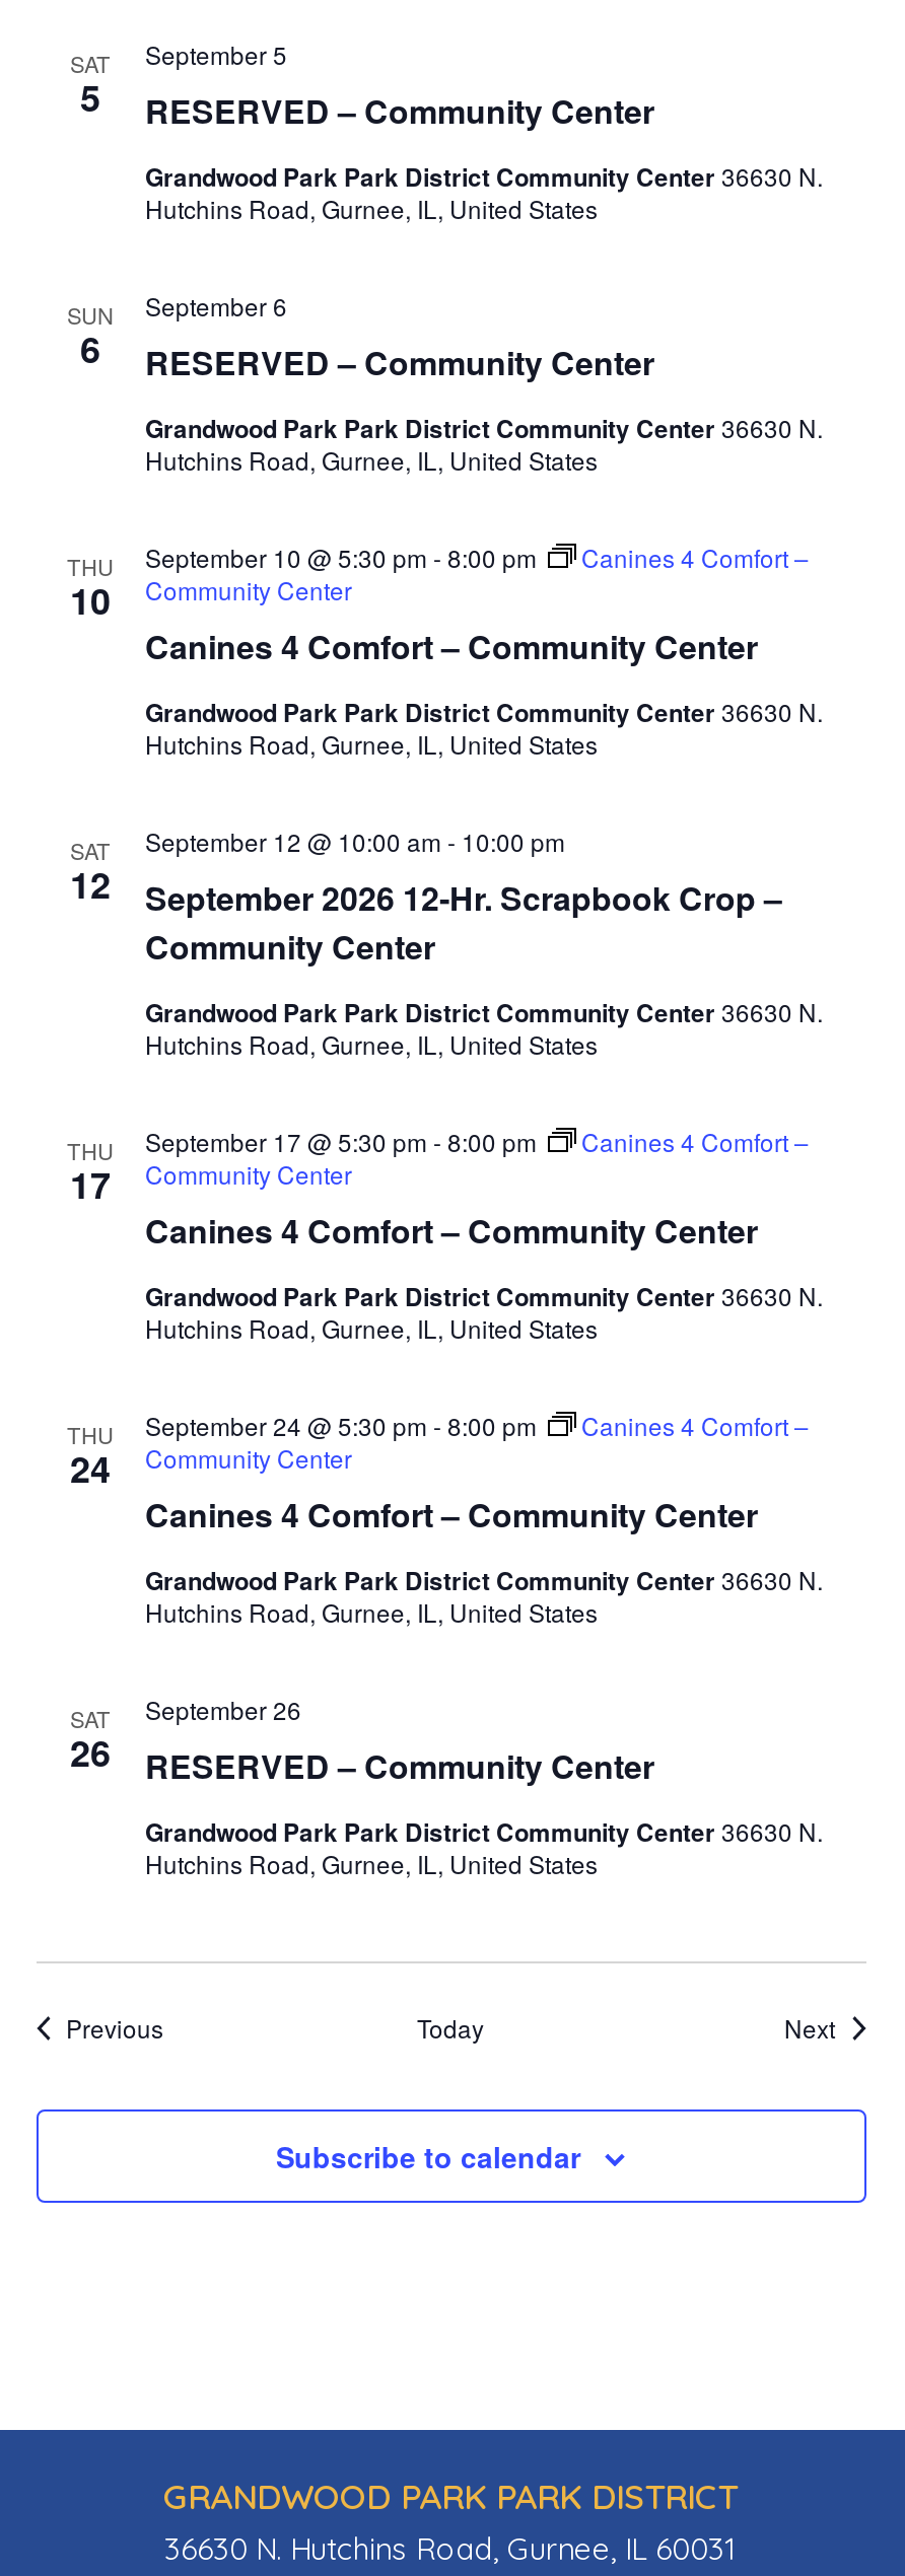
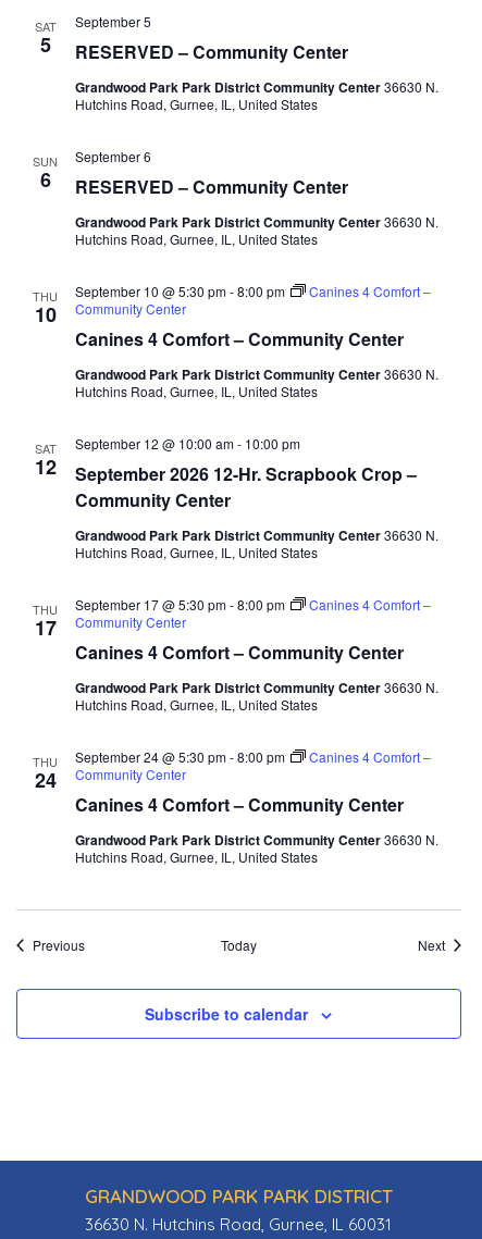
- SAT
- 26
- RESERVED – Community Center

- September 26
- Grandwood Park Park District Community Center 36630 N.
- Hutchins Road, Gurnee, IL, United States
